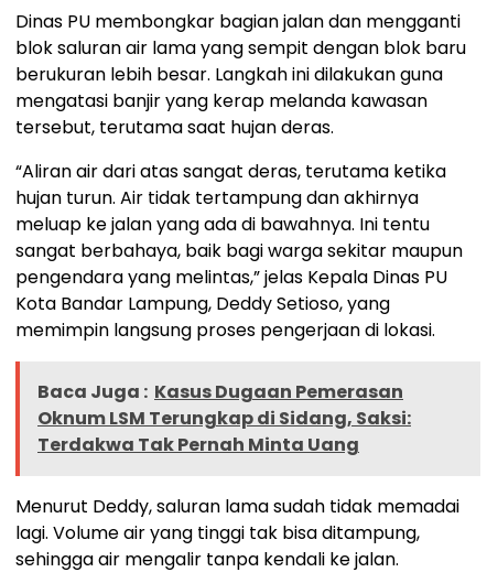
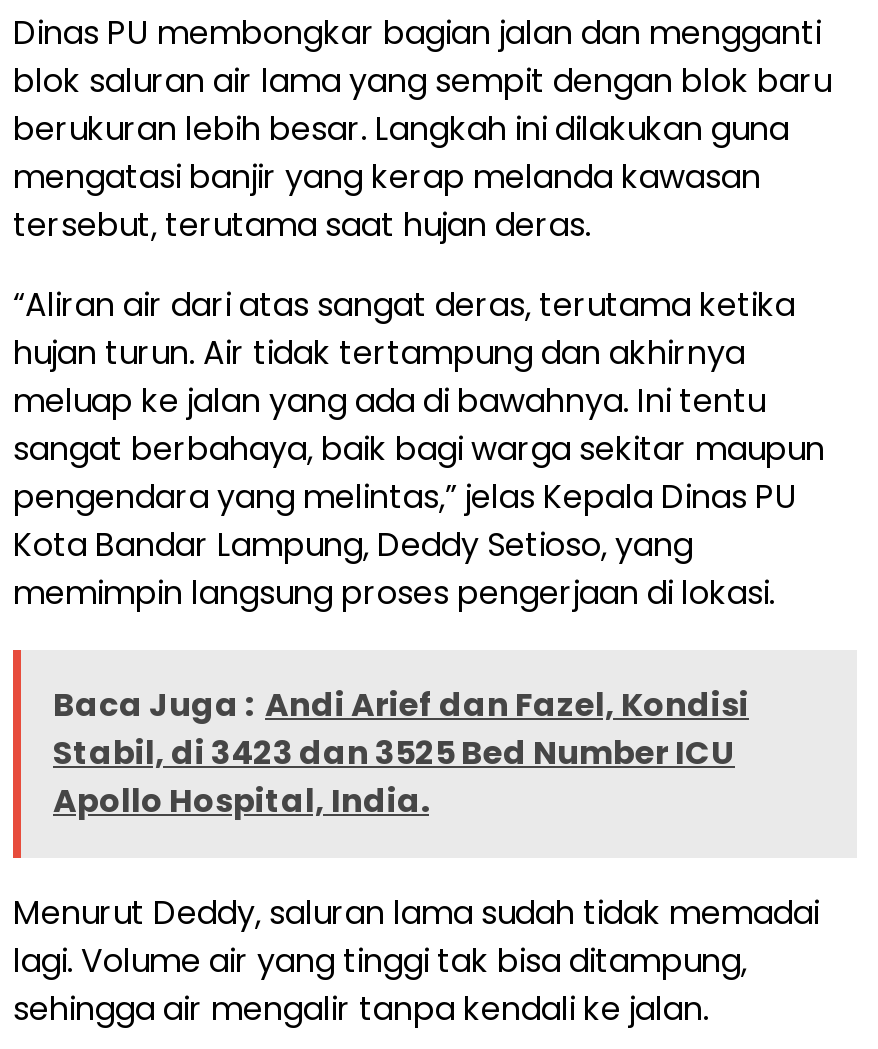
- Baca Juga : Kasus Dugaan Pemerasan
- Oknum LSM Terungkap di Sidang, Saksi:
- Terdakwa Tak Pernah Minta Uang
+ Baca Juga : Andi Arief dan Fazel, Kondisi
+ Stabil, di 3423 dan 3525 Bed Number ICU
+ Apollo Hospital, India.
